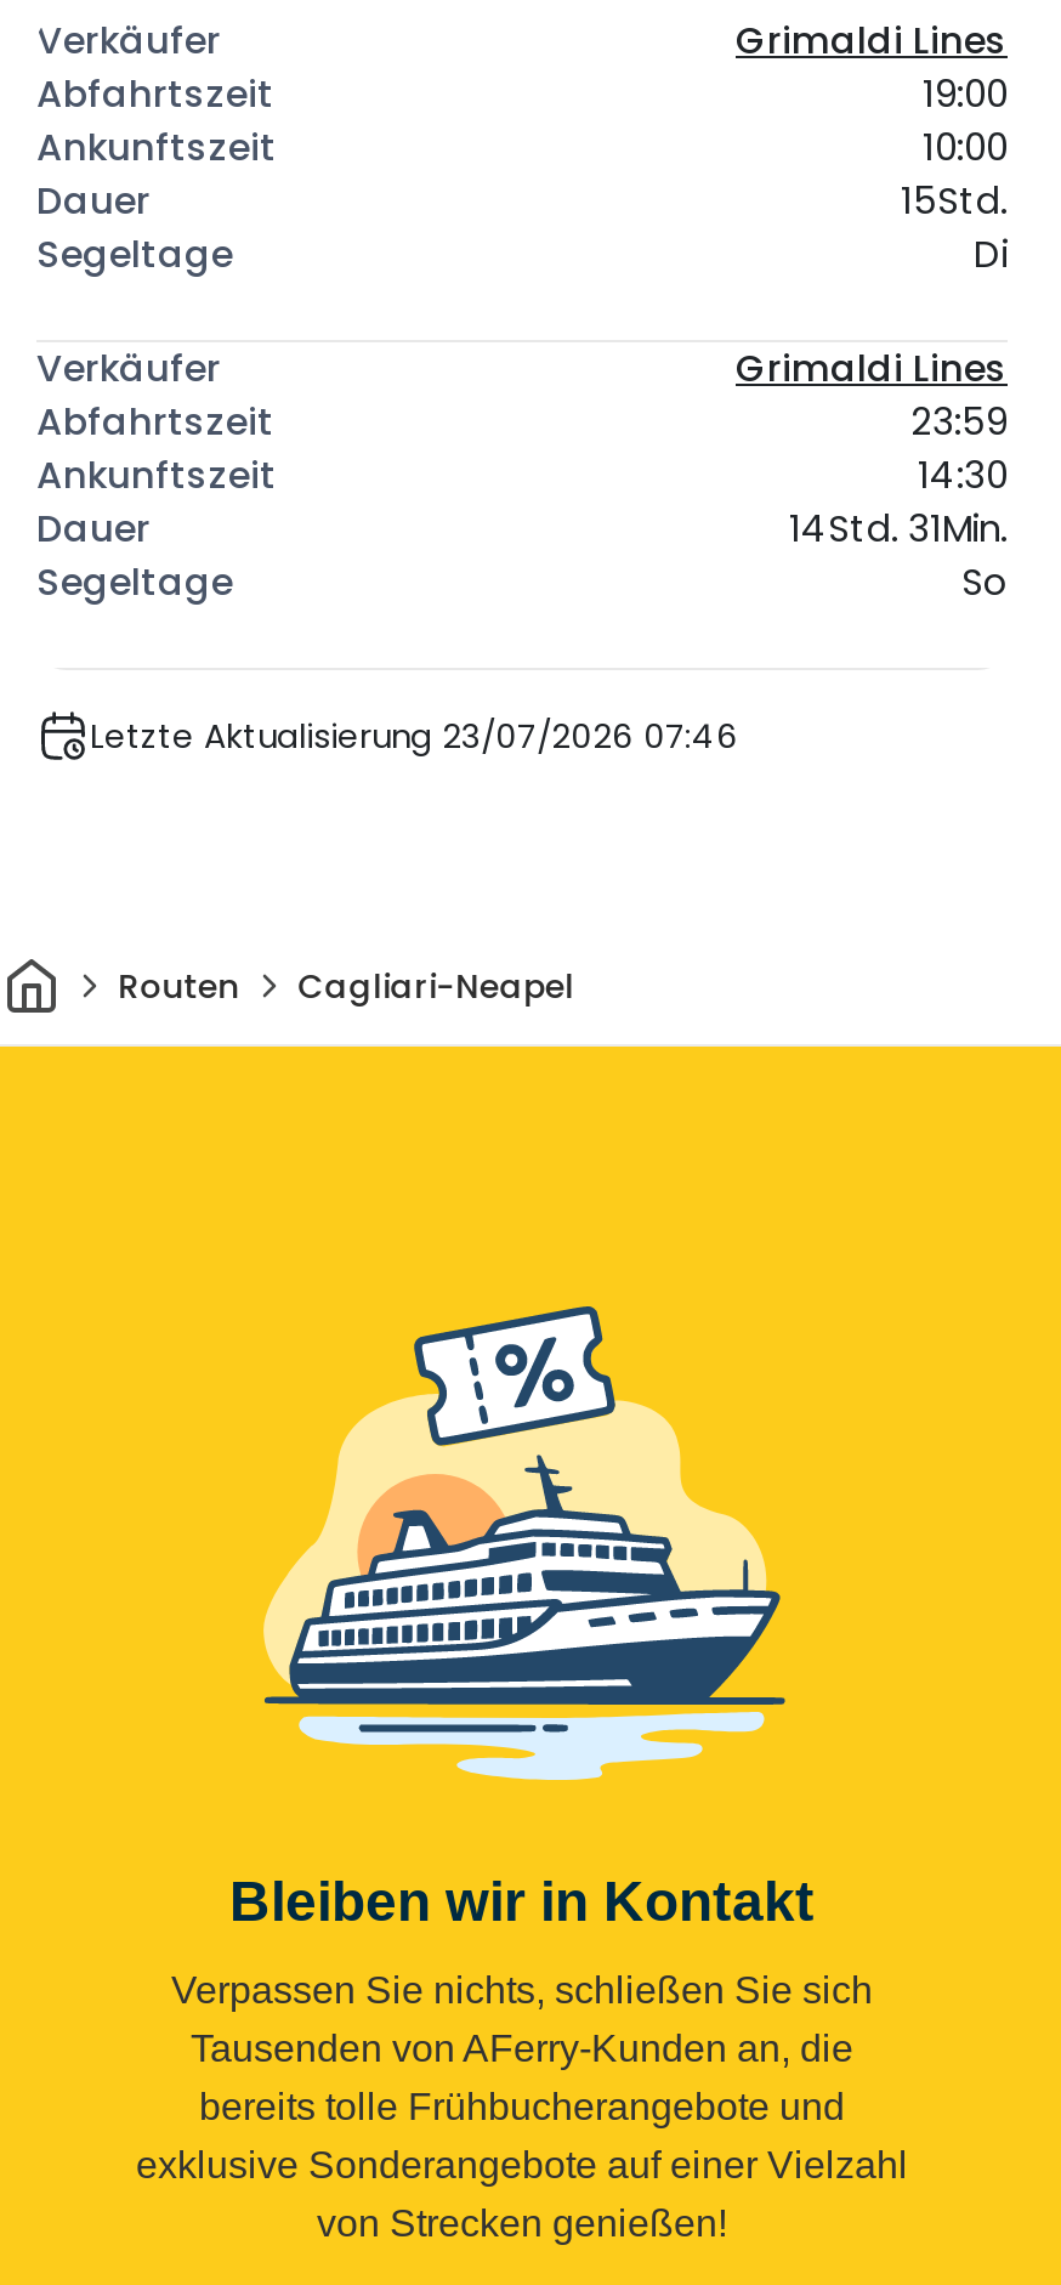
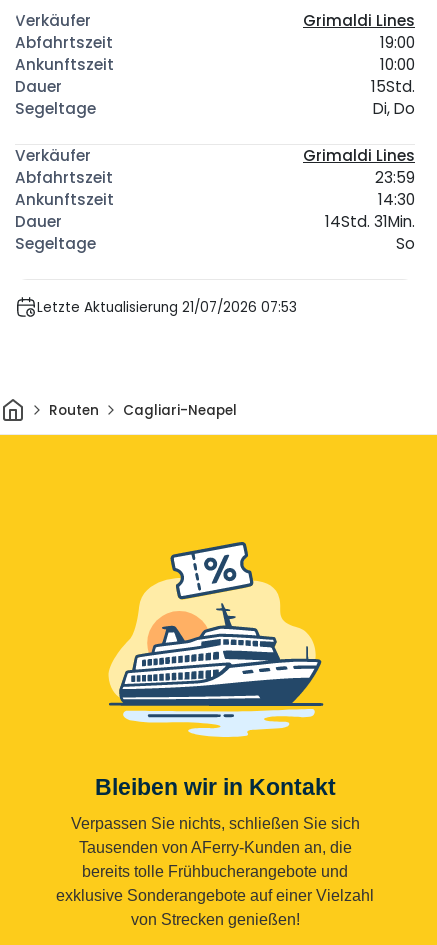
- Di
+ Di, Do

- Letzte Aktualisierung 23/07/2026 07:46
+ Letzte Aktualisierung 21/07/2026 07:53
